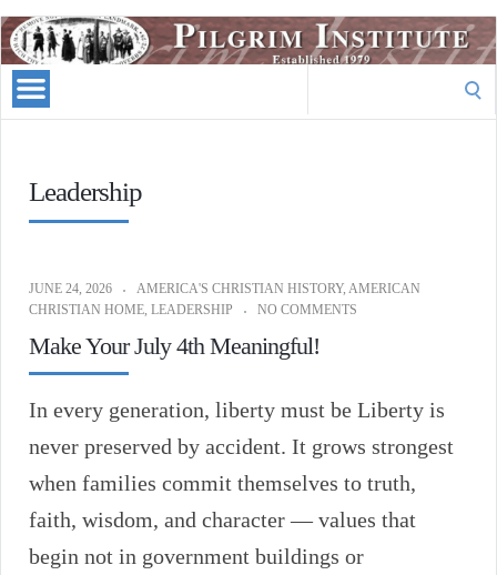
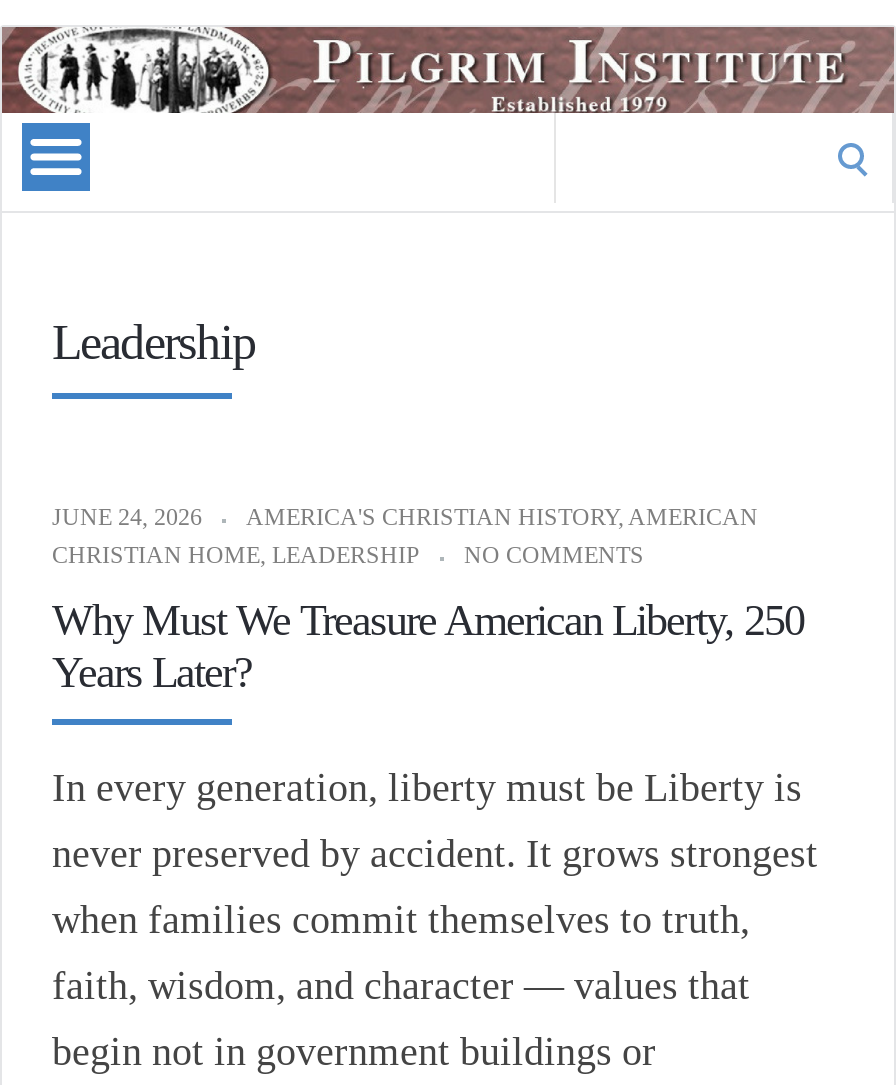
- Make Your July 4th Meaningful!
+ Why Must We Treasure American Liberty, 250
+ Years Later?
